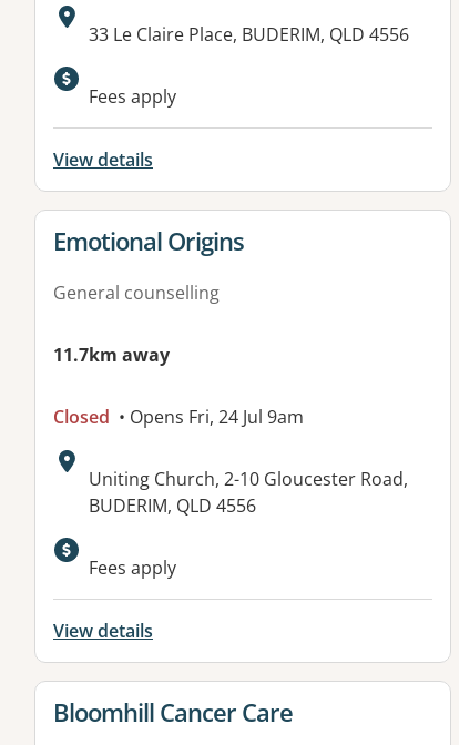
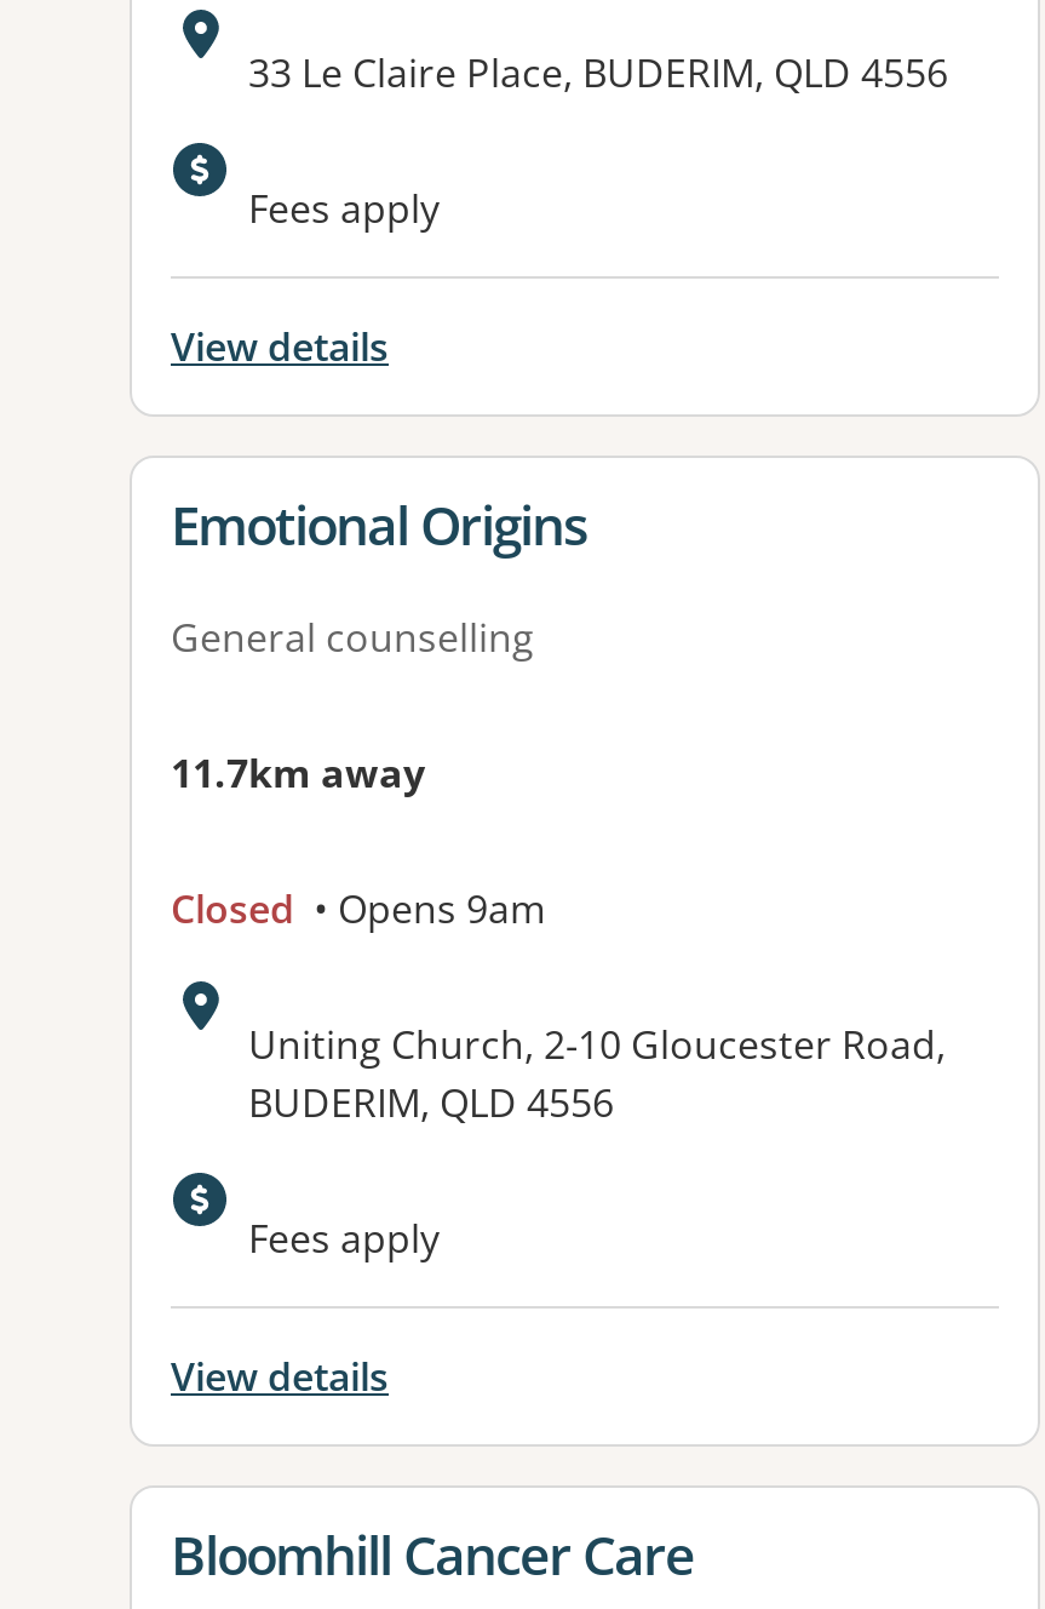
- Closed • Opens Fri, 24 Jul 9am
+ Closed • Opens 9am
